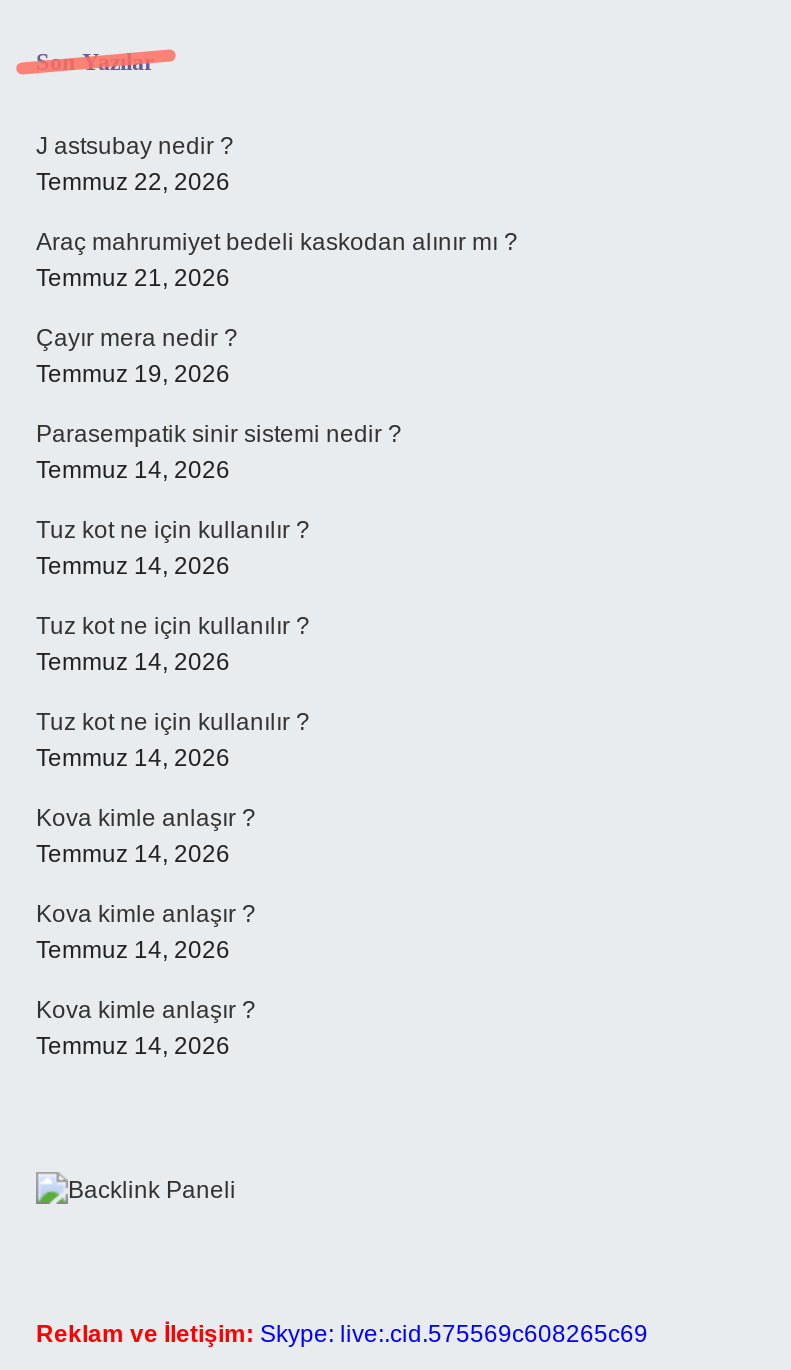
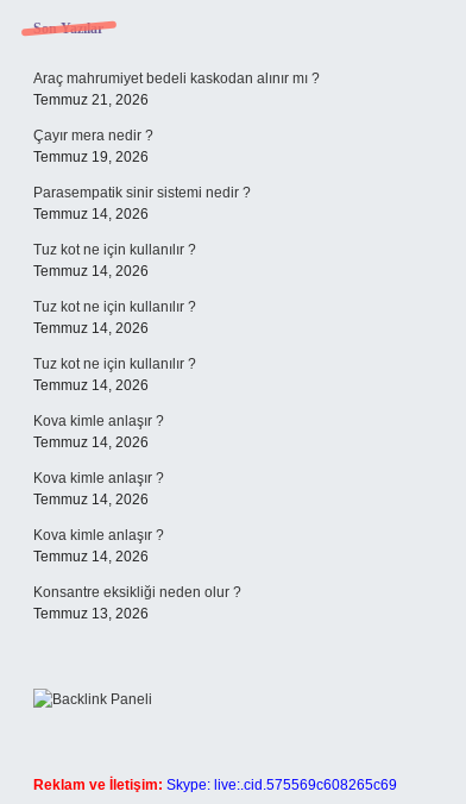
- J astsubay nedir ?
- Temmuz 22, 2026

moved up: Araç mahrumiyet bedeli kaskodan alınır mı ? | Temmuz 21, 2026 | Çayır mera nedir ? | ... | Kova kimle anlaşır ? | Temmuz 14, 2026

+ Konsantre eksikliği neden olur ?
+ Temmuz 13, 2026
